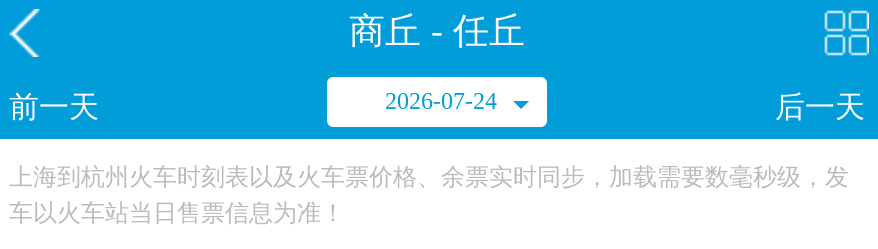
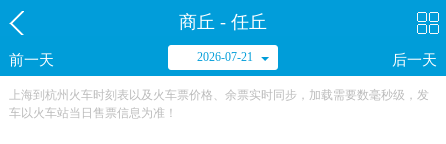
- 2026-07-24
+ 2026-07-21
